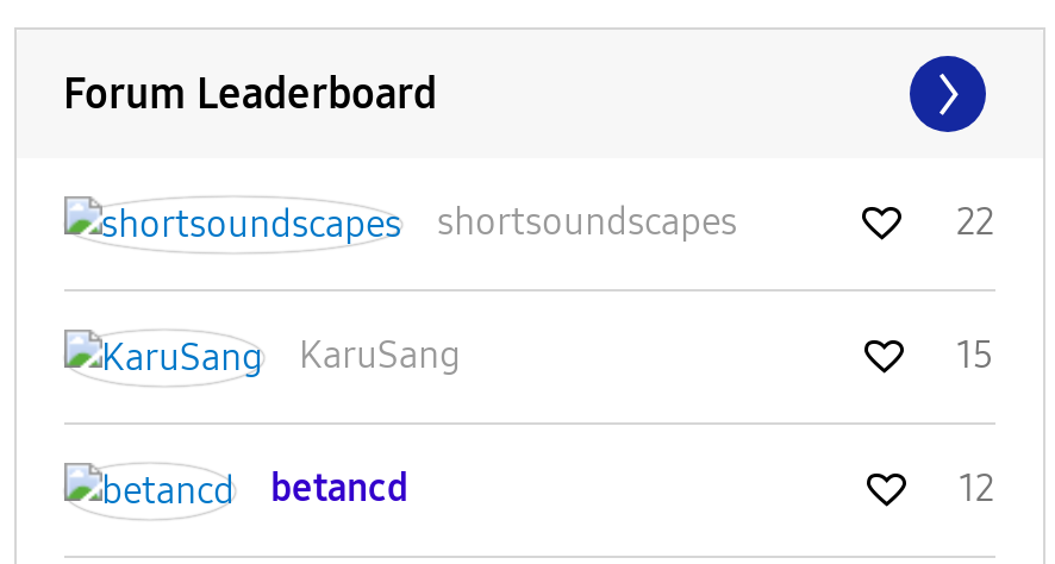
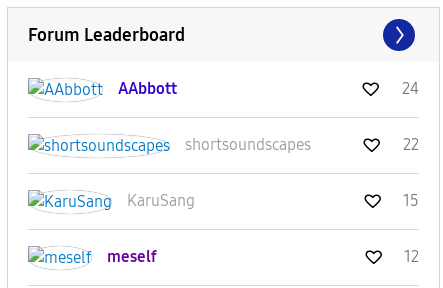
+ AAbbott
+ 24

- betancd
+ meself
